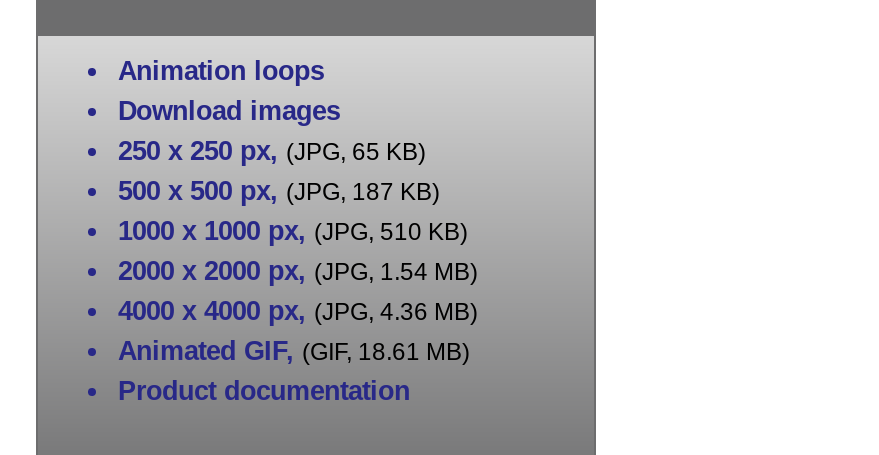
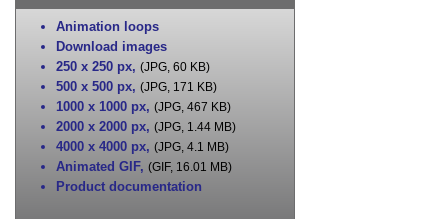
- 250 x 250 px, (JPG, 65 KB)
+ 250 x 250 px, (JPG, 60 KB)

- 500 x 500 px, (JPG, 187 KB)
+ 500 x 500 px, (JPG, 171 KB)

- 1000 x 1000 px, (JPG, 510 KB)
+ 1000 x 1000 px, (JPG, 467 KB)

- 2000 x 2000 px, (JPG, 1.54 MB)
+ 2000 x 2000 px, (JPG, 1.44 MB)

- 4000 x 4000 px, (JPG, 4.36 MB)
+ 4000 x 4000 px, (JPG, 4.1 MB)

- Animated GIF, (GIF, 18.61 MB)
+ Animated GIF, (GIF, 16.01 MB)
